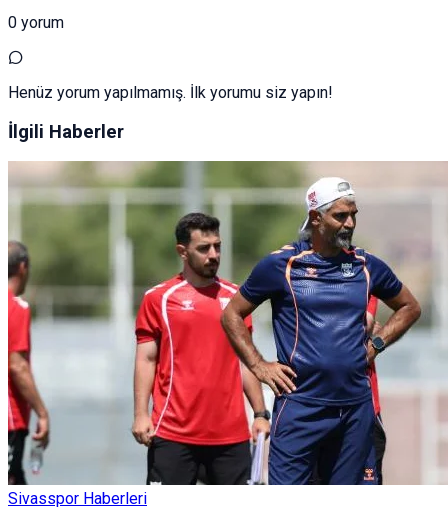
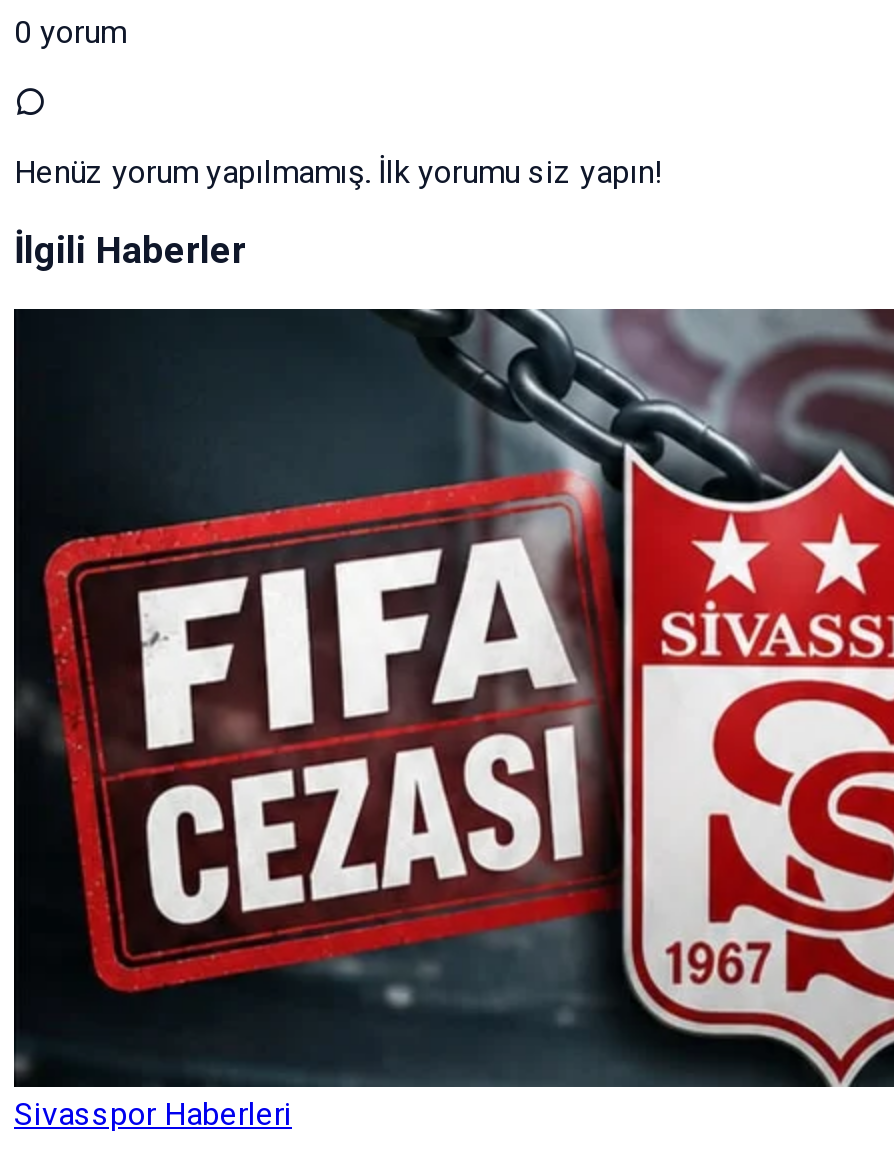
- [image]
+ [image]
